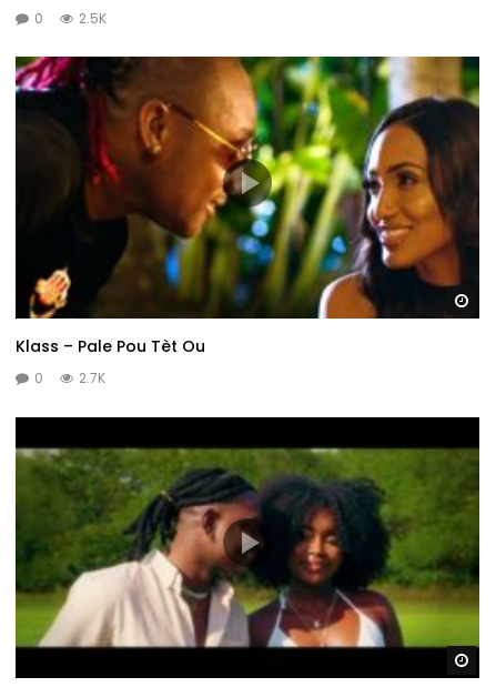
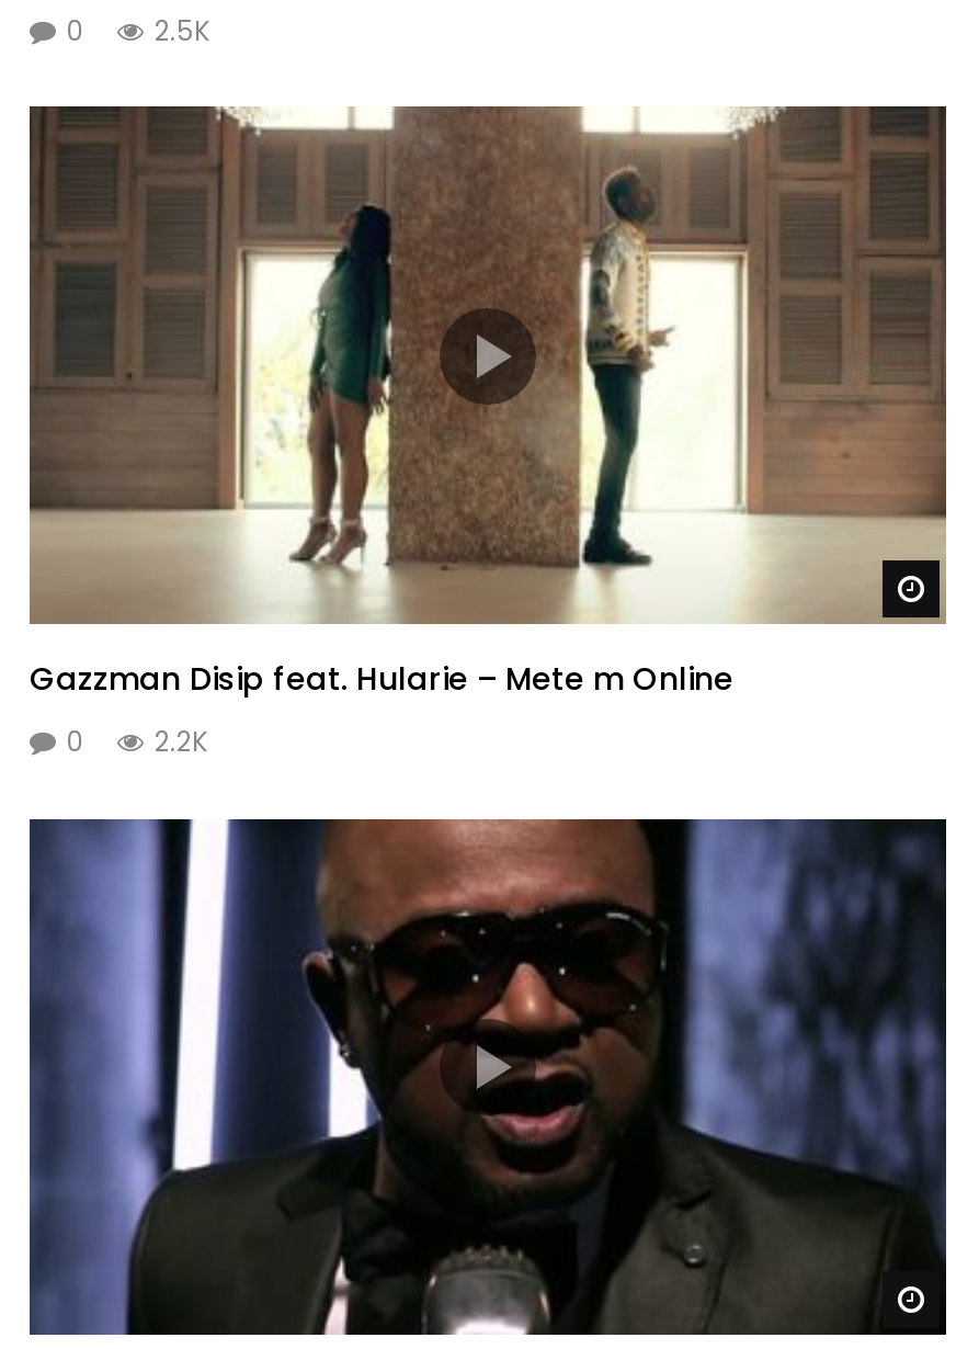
- [image]
- Klass – Pale Pou Tèt Ou
+ [image]
+ Gazzman Disip feat. Hularie – Mete m Online

- 0 2.7K
+ 0 2.2K

- [image]
+ [image]
